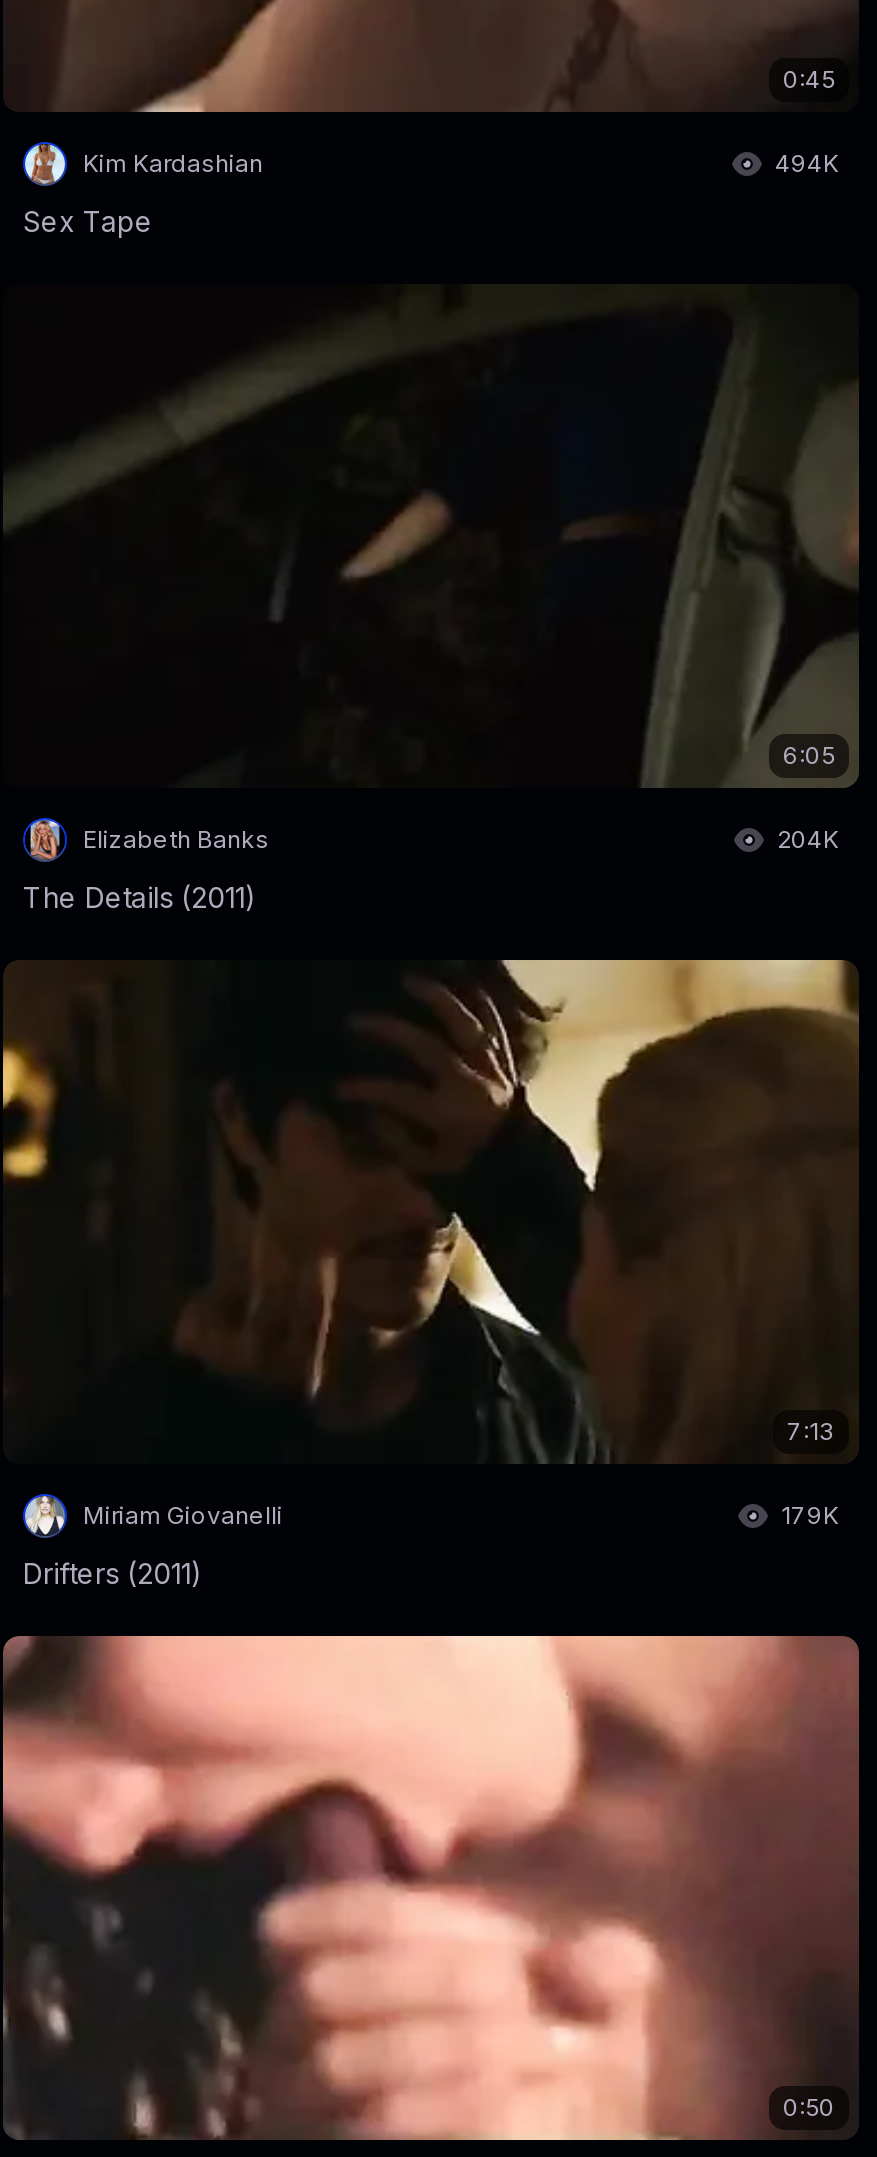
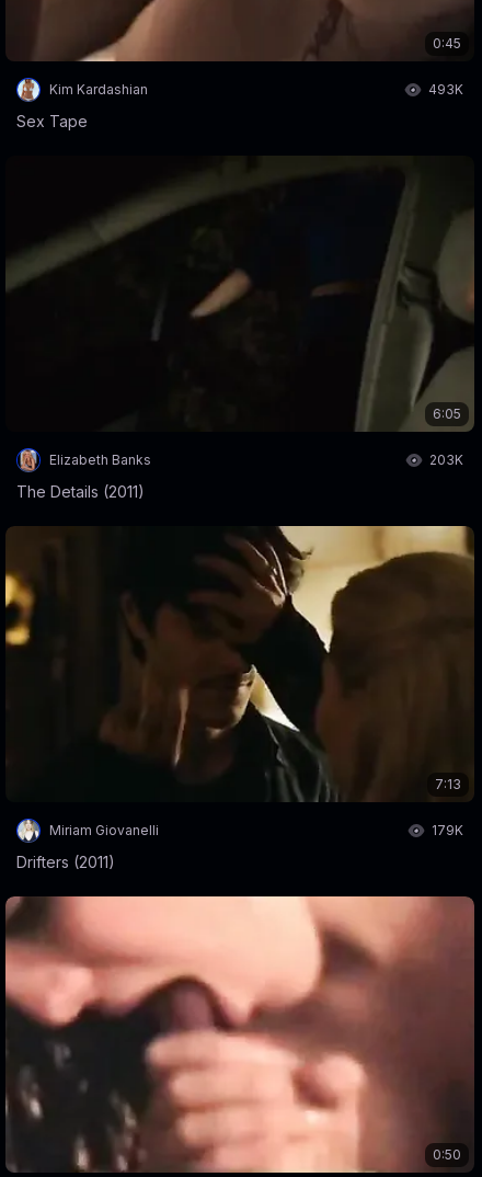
- 494K
+ 493K

- 204K
+ 203K
